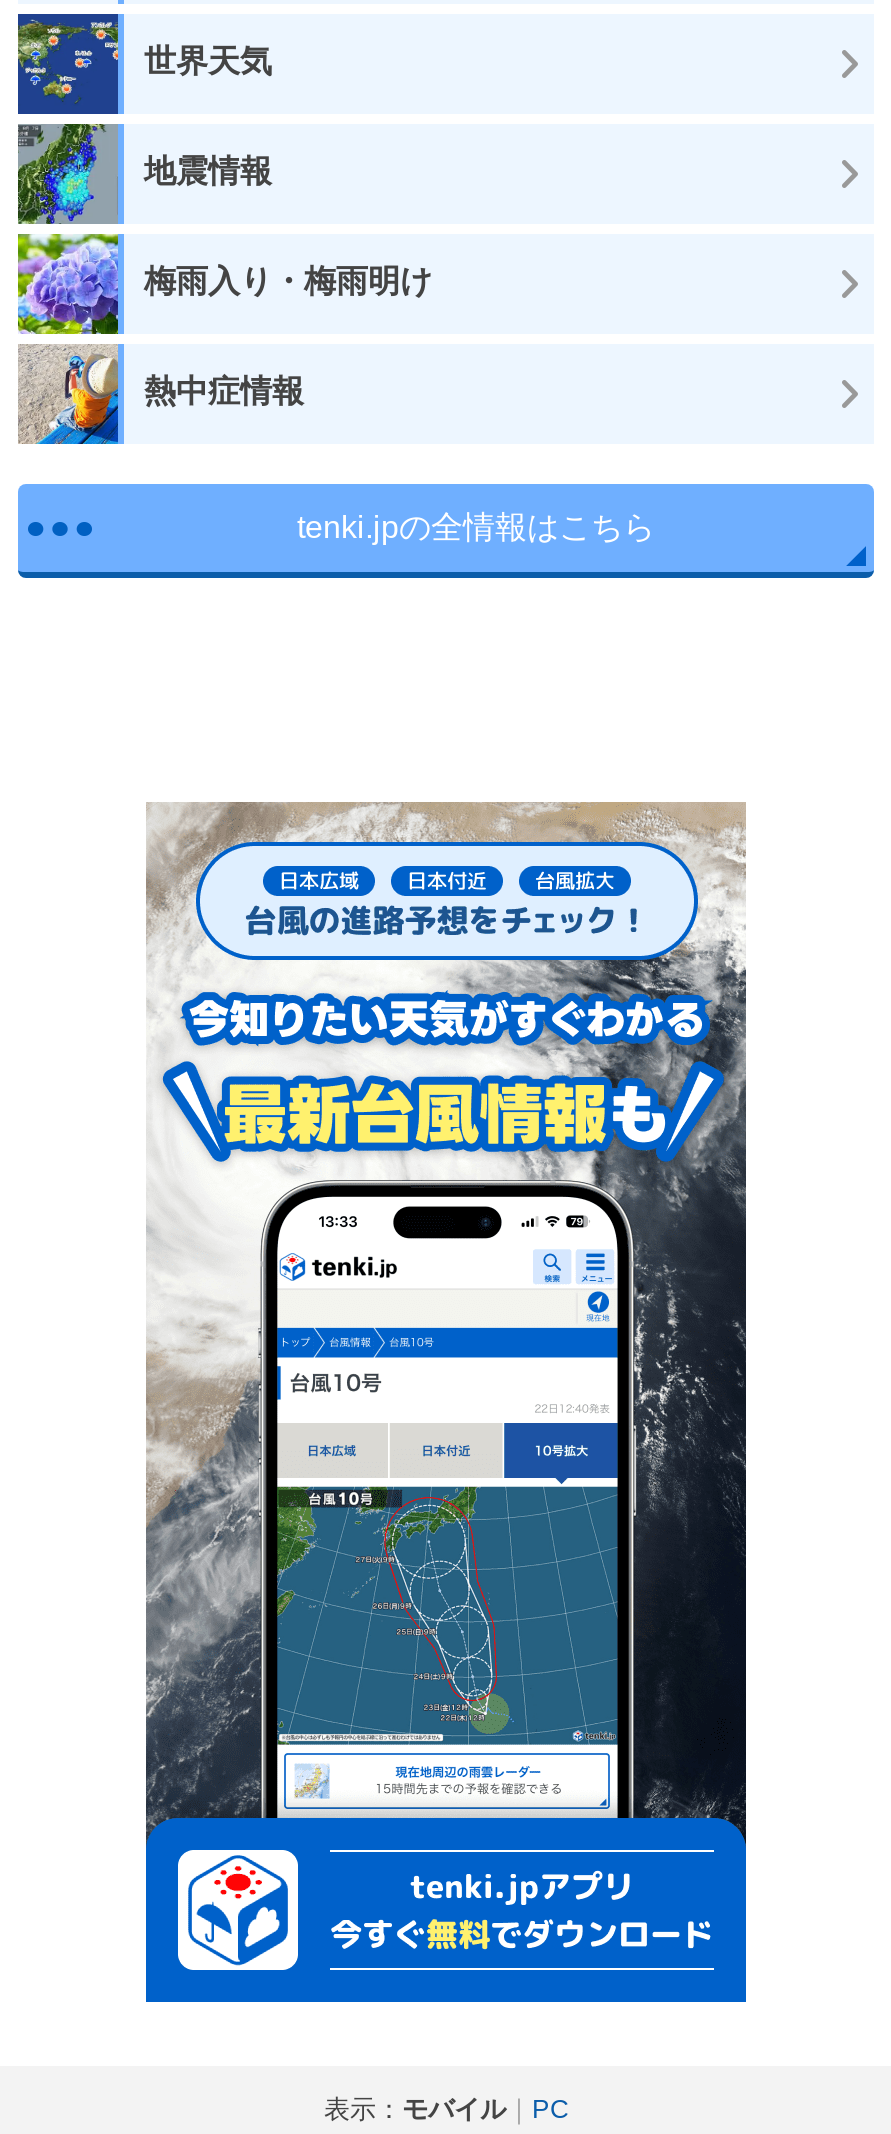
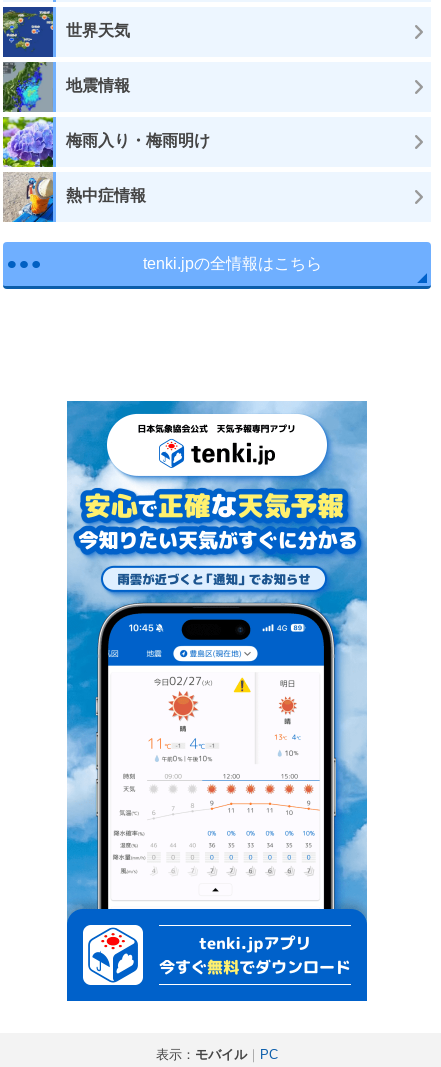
- [image]
+ [image]
